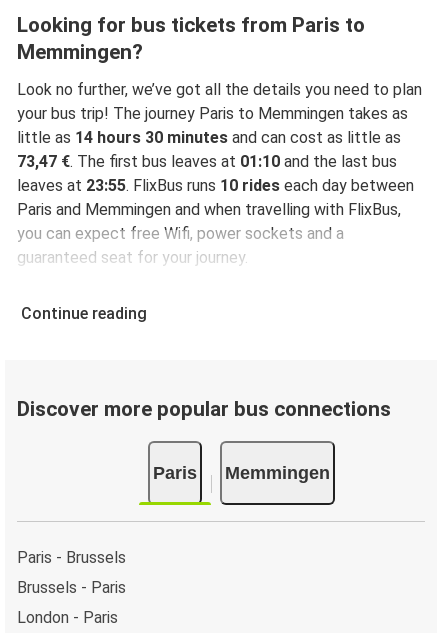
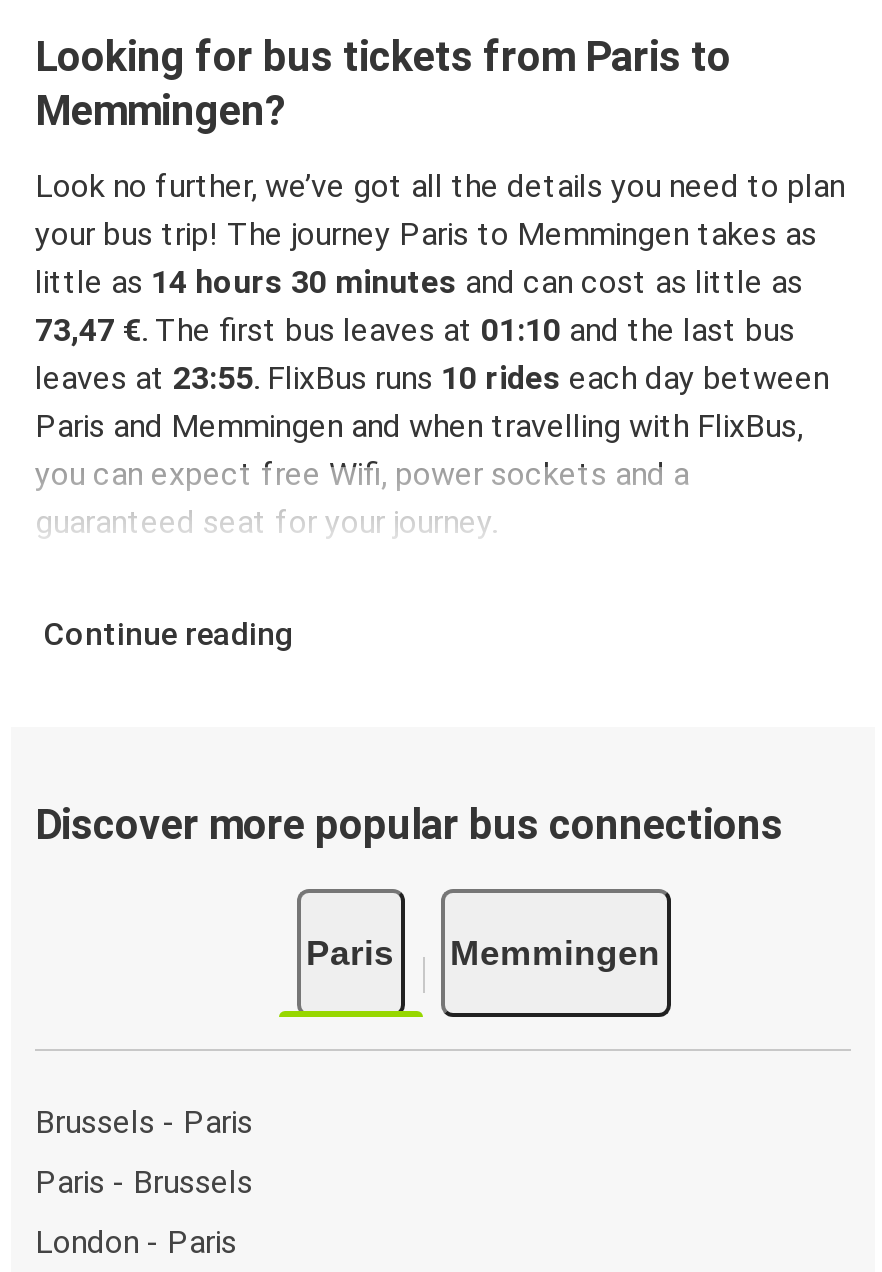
moved down: Paris - Brussels

moved up: Brussels - Paris
